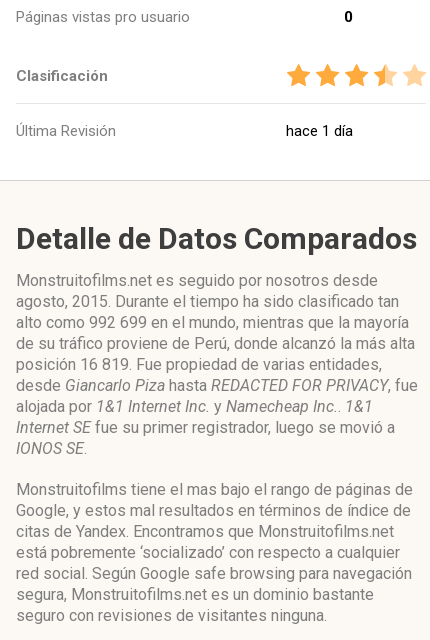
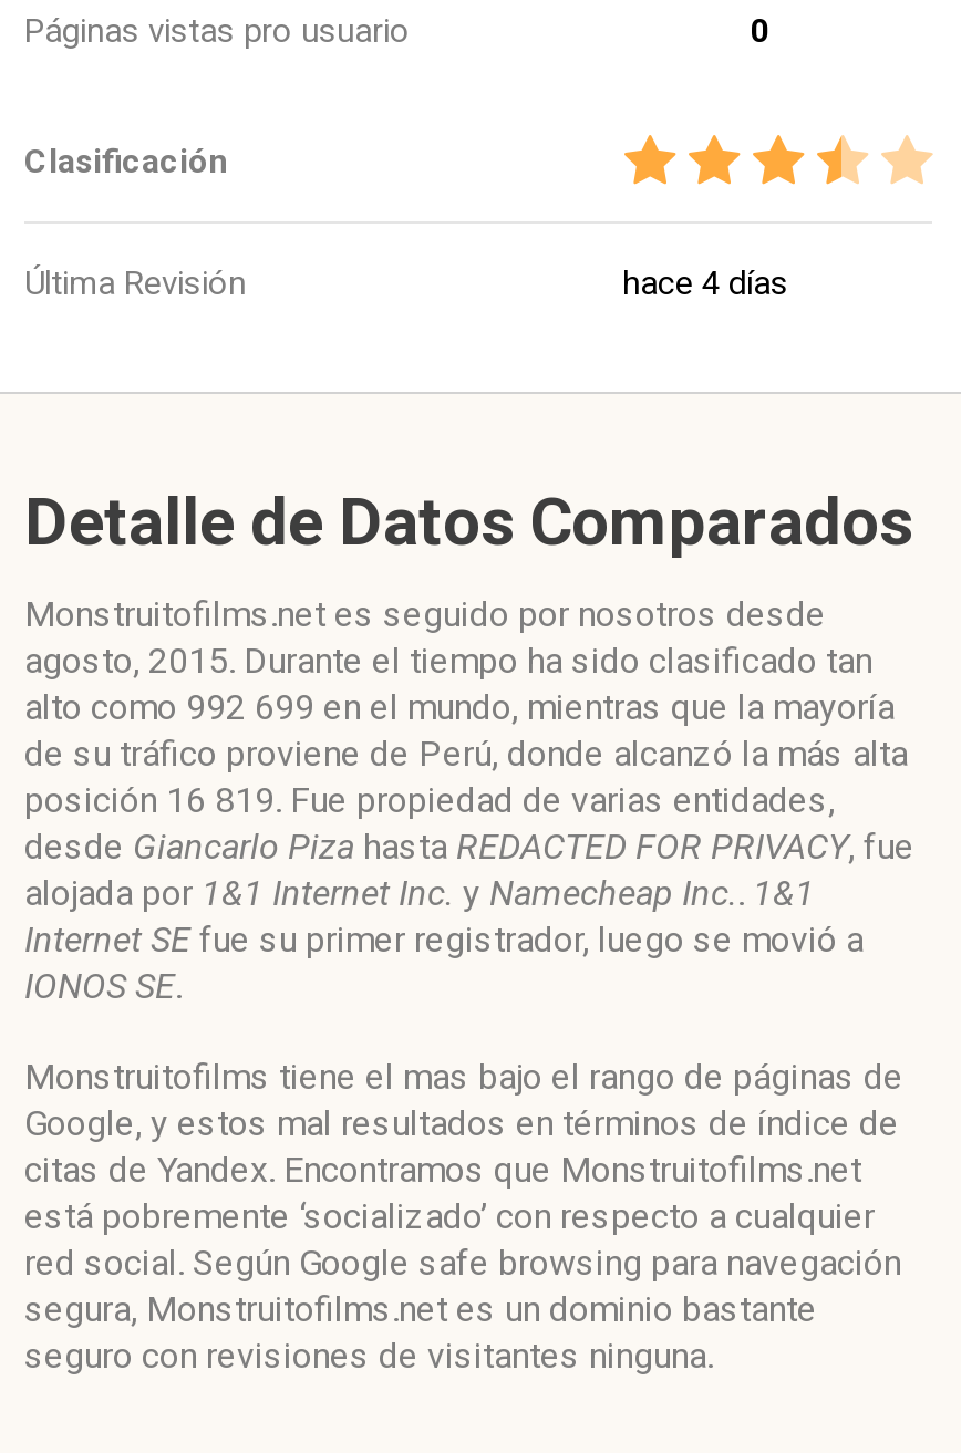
- hace 1 día
+ hace 4 días
